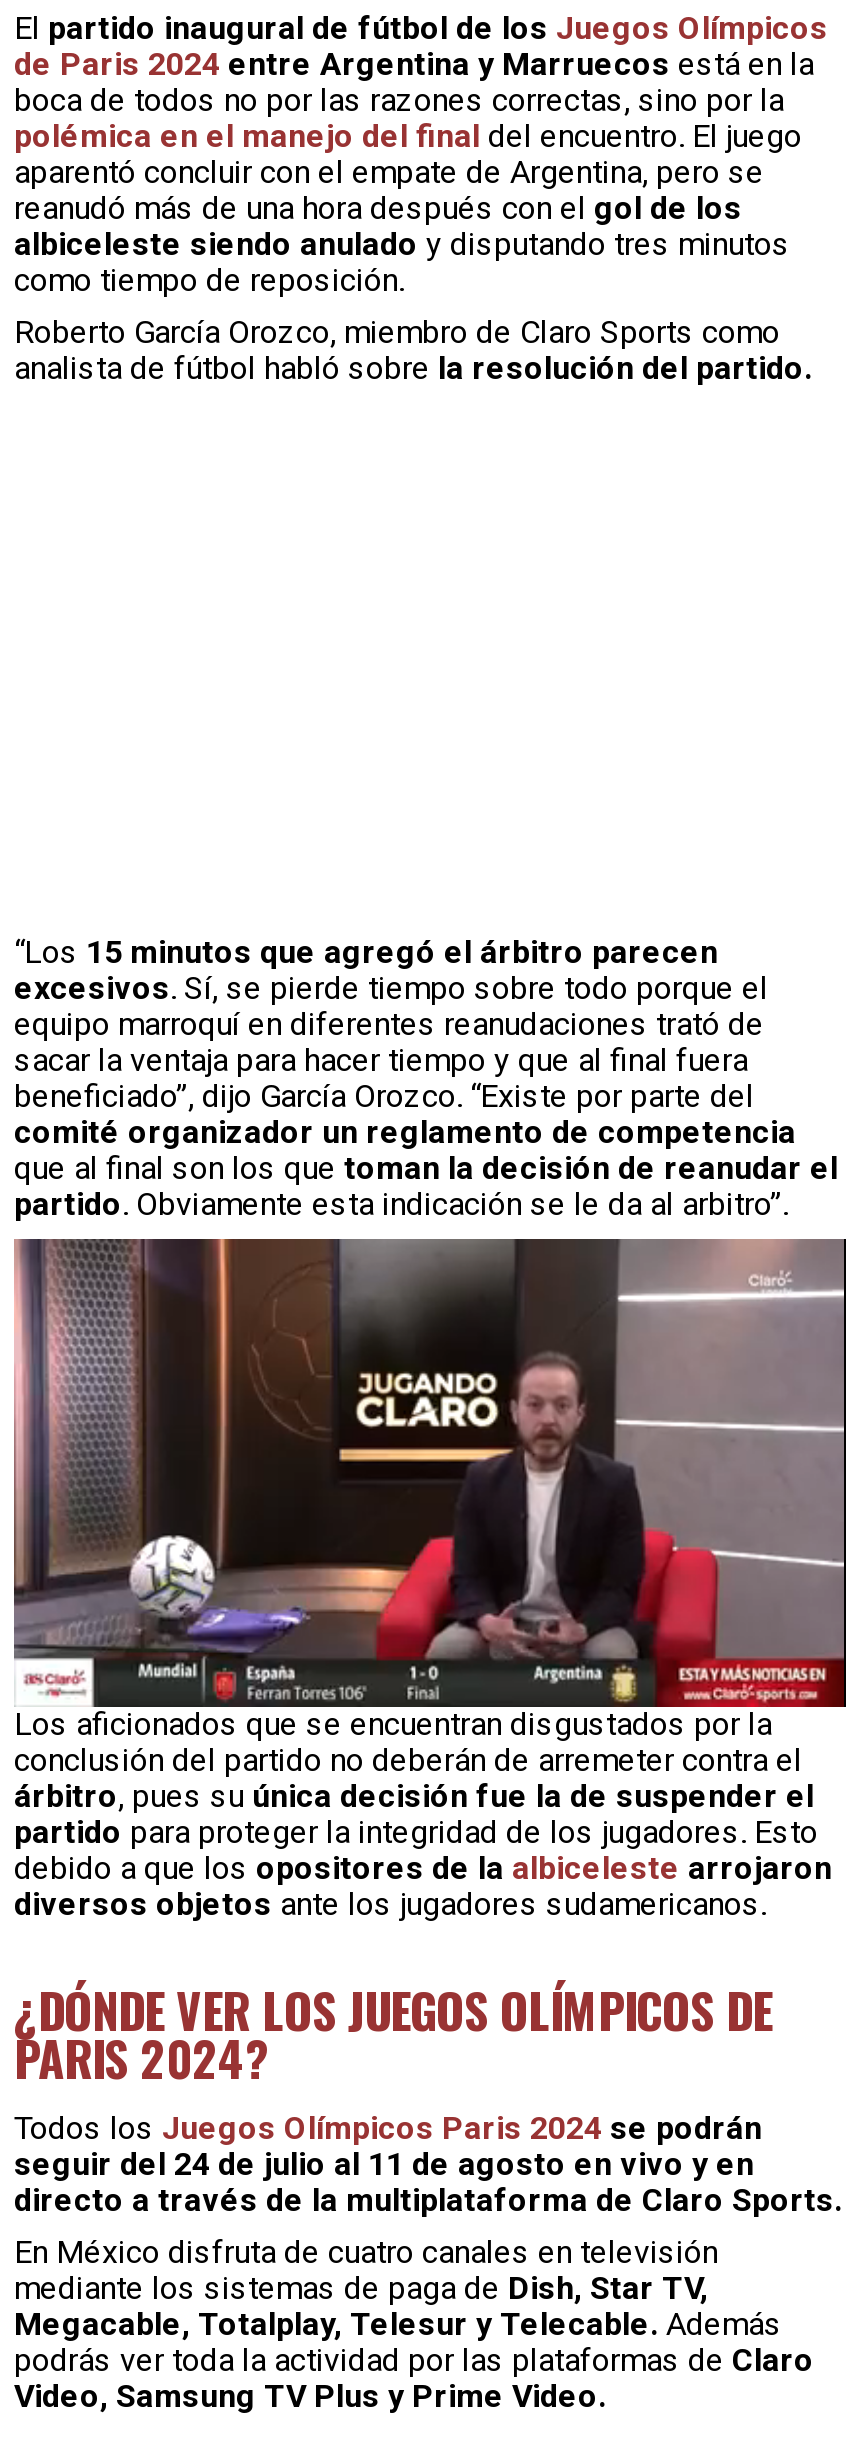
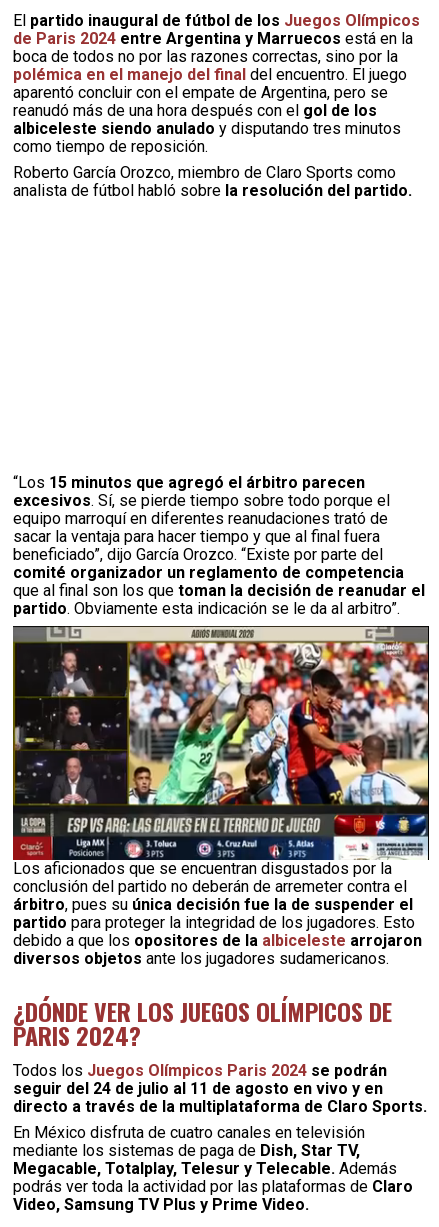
- [image]
+ [image]
